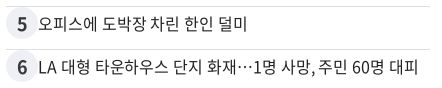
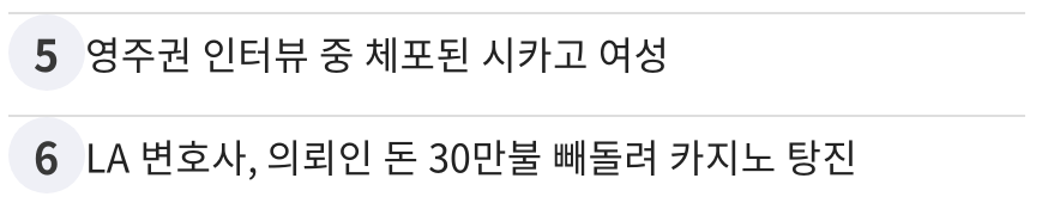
- 5 오피스에 도박장 차린 한인 덜미
+ 5 영주권 인터뷰 중 체포된 시카고 여성

- 6 LA 대형 타운하우스 단지 화재…1명 사망, 주민 60명 대피
+ 6 LA 변호사, 의뢰인 돈 30만불 빼돌려 카지노 탕진
